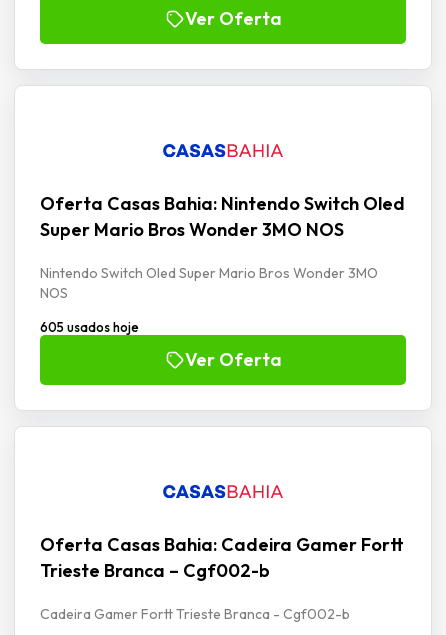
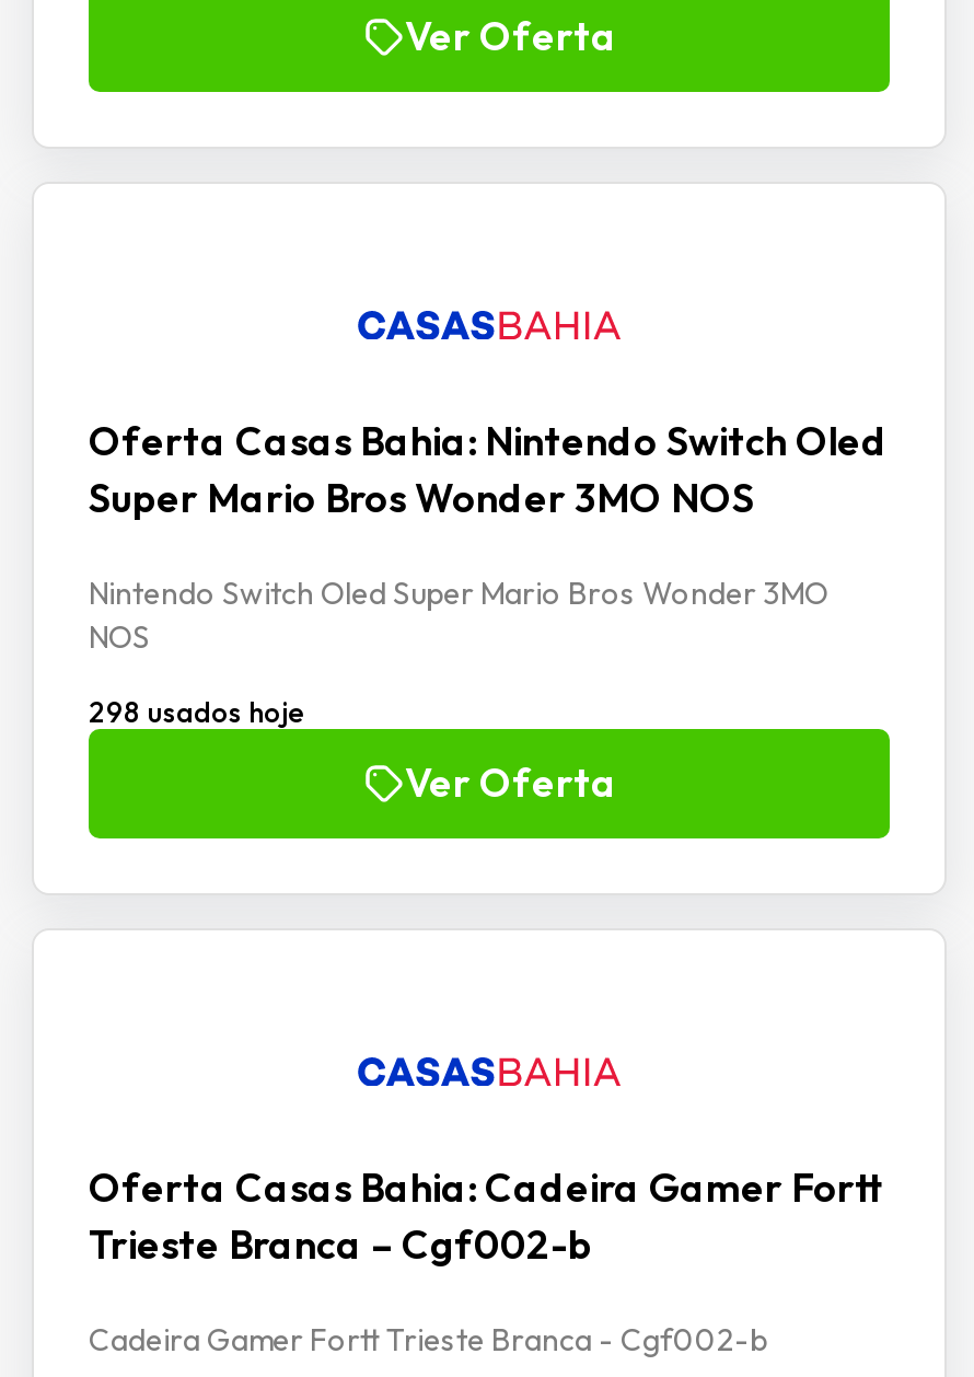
- 605 usados hoje
+ 298 usados hoje
